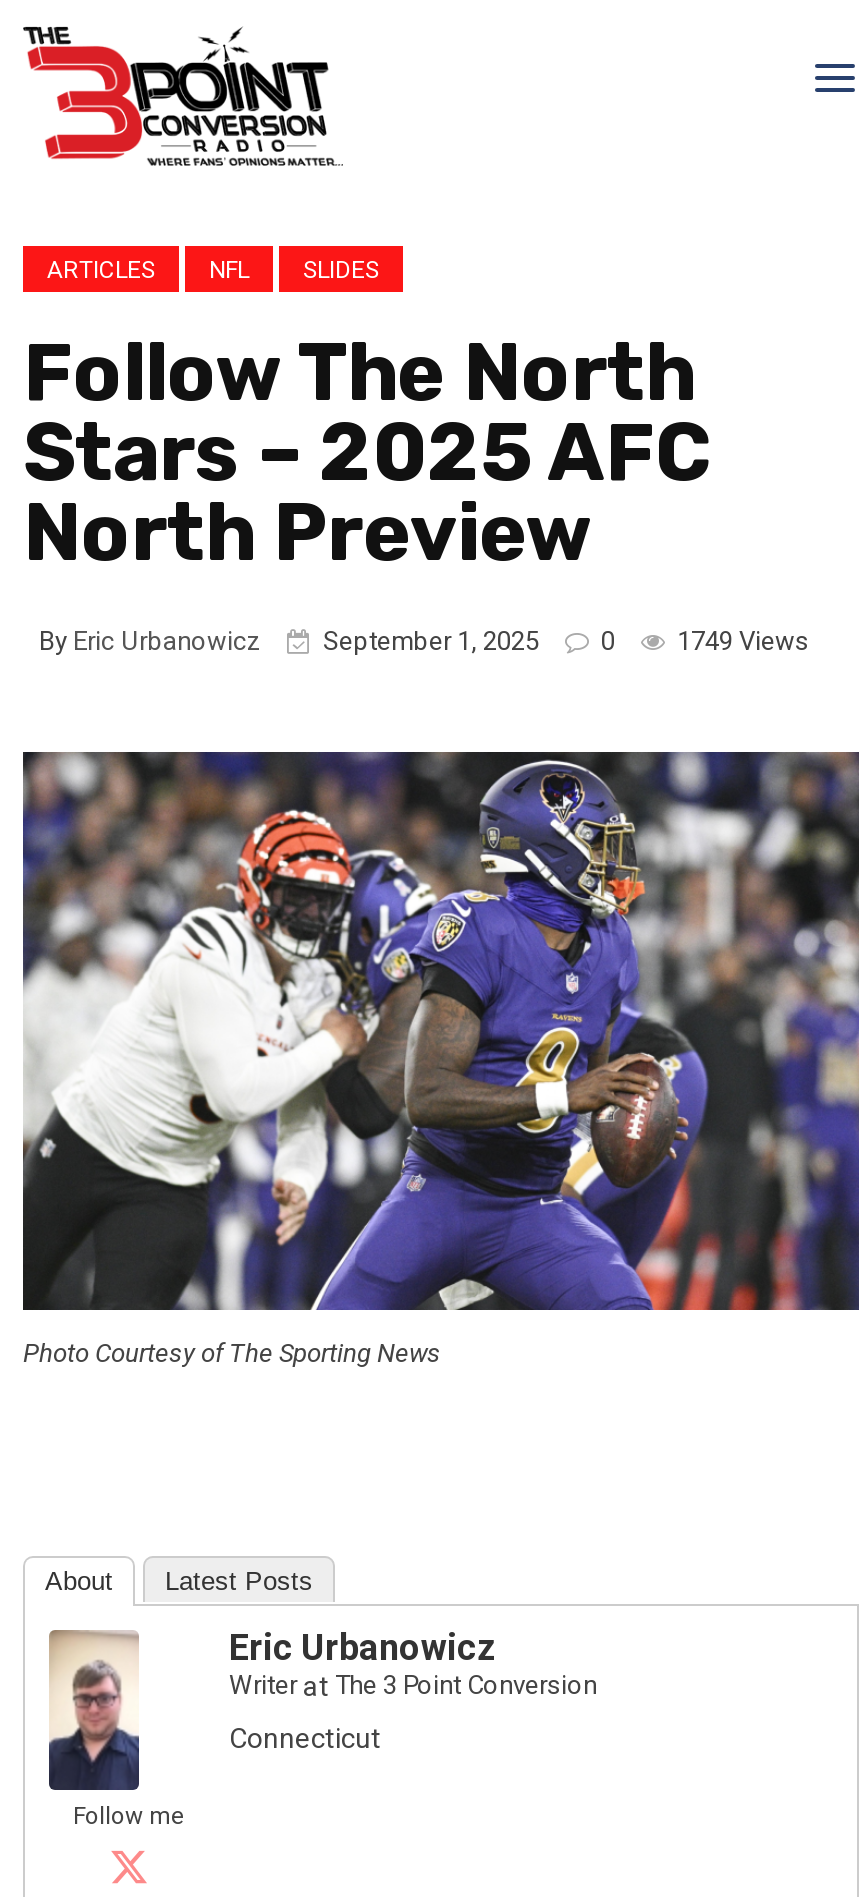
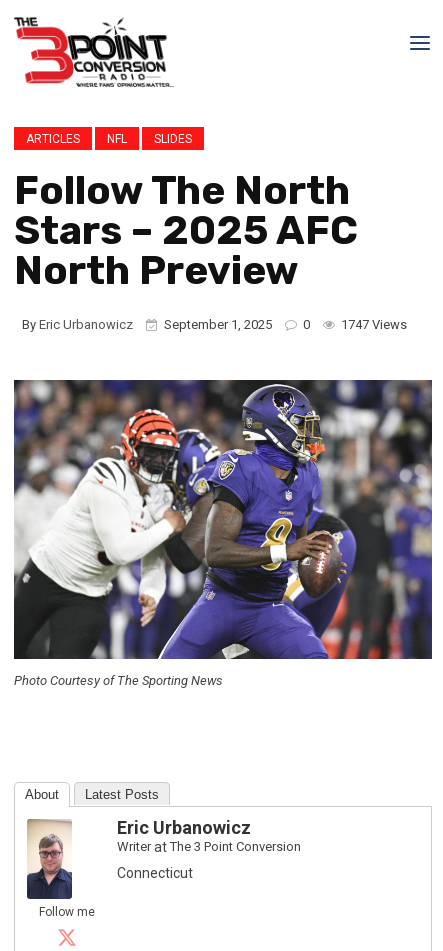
- September 1, 2025 0 1749 Views
+ September 1, 2025 0 1747 Views
